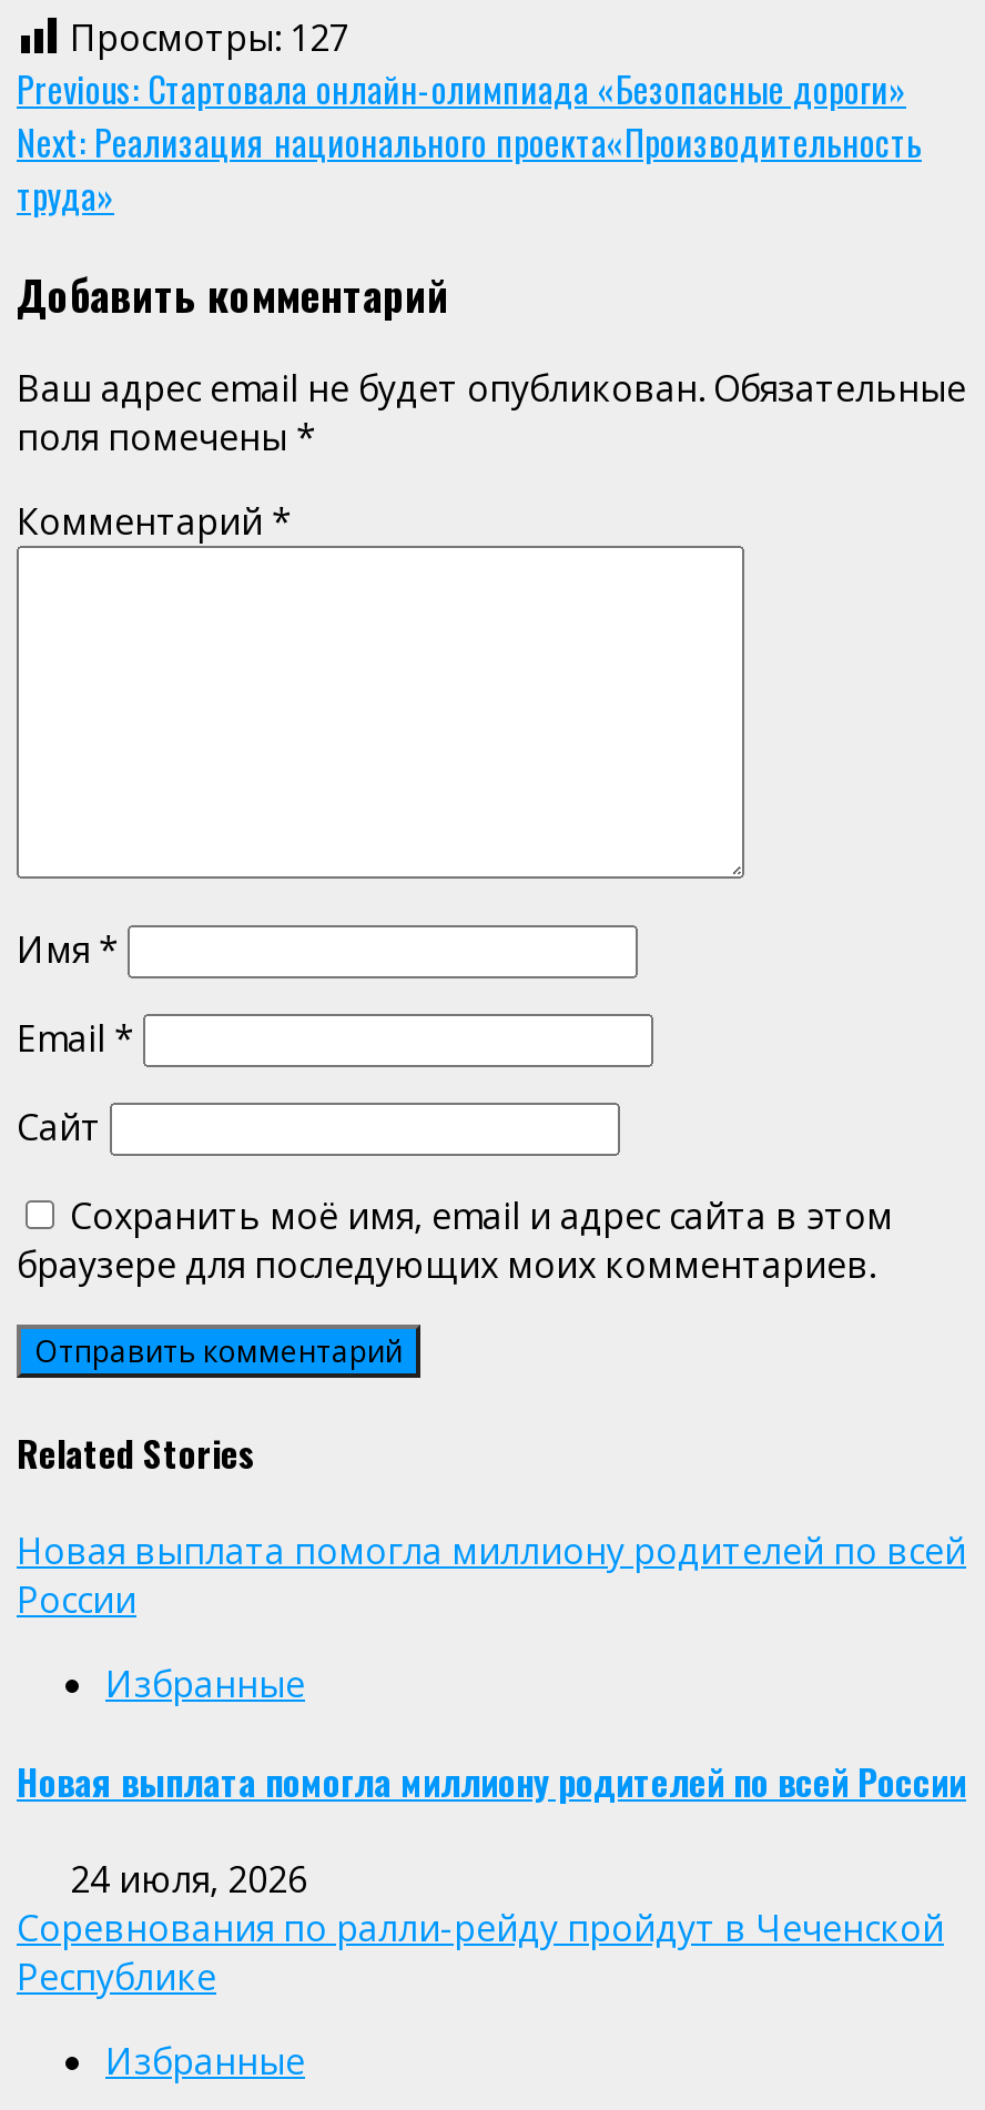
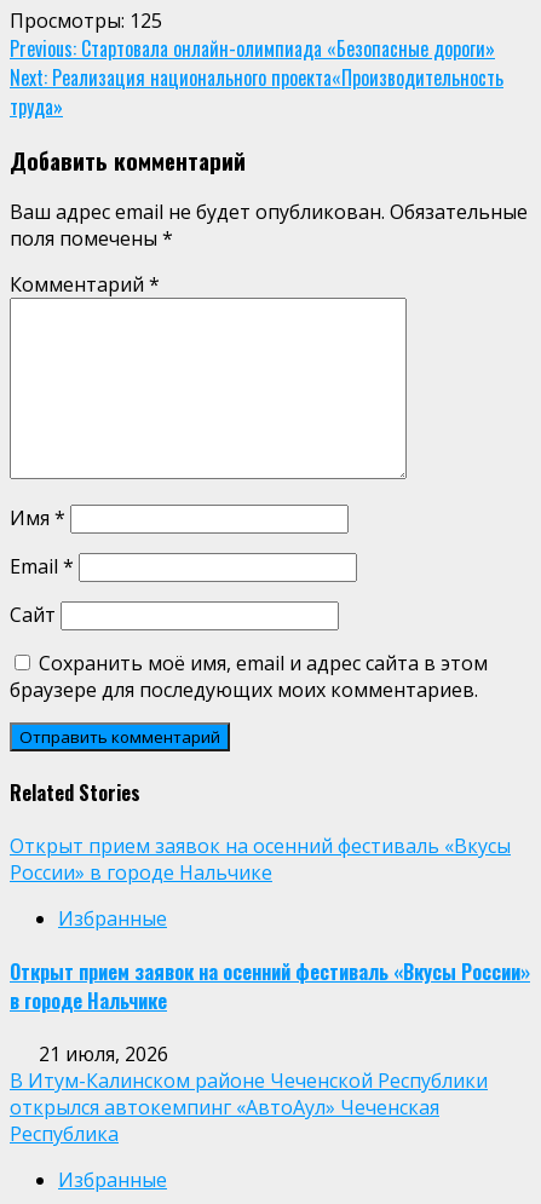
- Просмотры: 127
+ Просмотры: 125

- Новая выплата помогла миллиону родителей по всей
- России
+ Открыт прием заявок на осенний фестиваль «Вкусы
+ России» в городе Нальчике

- Новая выплата помогла миллиону родителей по всей России
+ Открыт прием заявок на осенний фестиваль «Вкусы России»
+ в городе Нальчике

- 24 июля, 2026
- Соревнования по ралли-рейду пройдут в Чеченской
- Республике
+ 21 июля, 2026
+ В Итум-Калинском районе Чеченской Республики
+ открылся автокемпинг «АвтоАул» Чеченская
+ Республика
